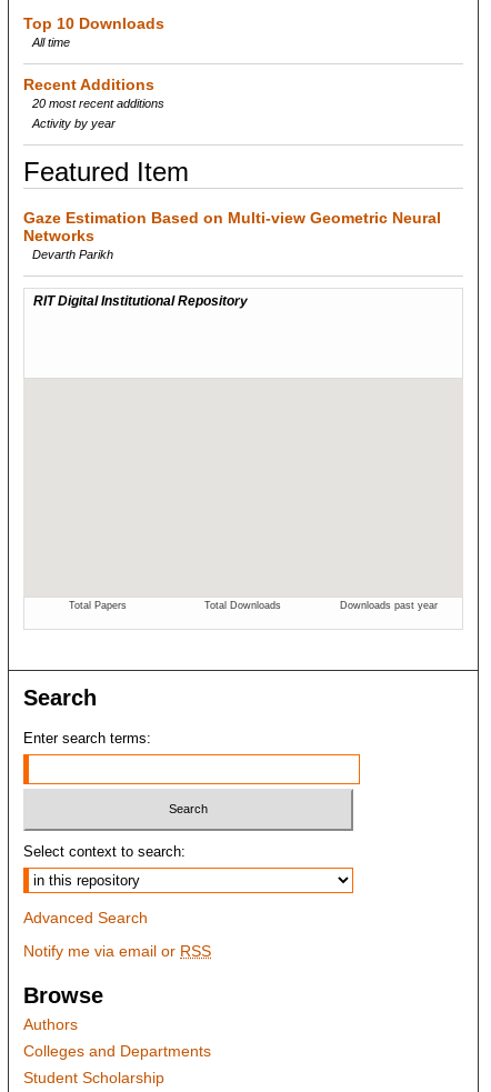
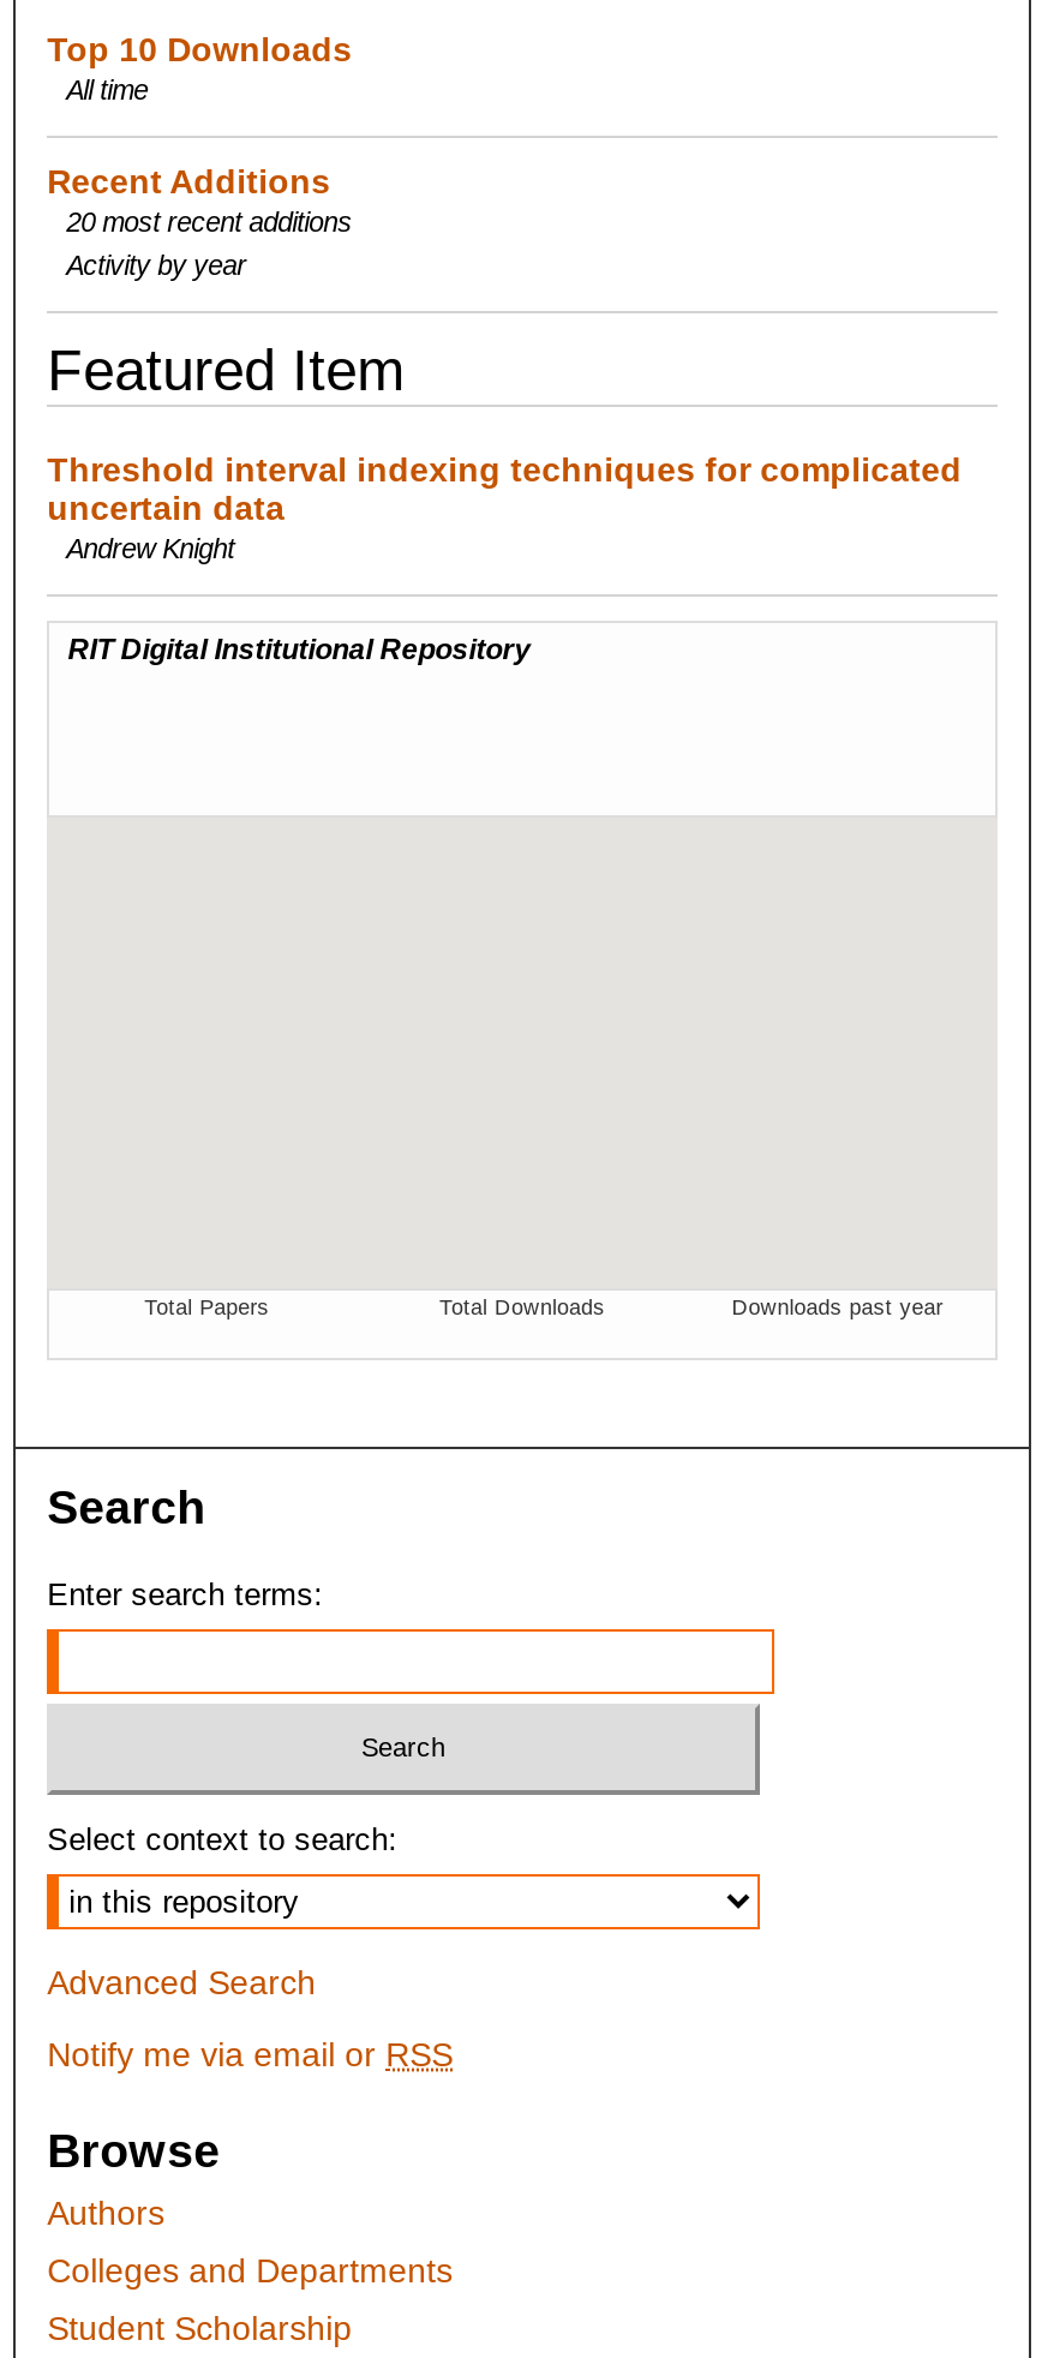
- Gaze Estimation Based on Multi-view Geometric Neural
- Networks
- Devarth Parikh
+ Threshold interval indexing techniques for complicated
+ uncertain data
+ Andrew Knight
